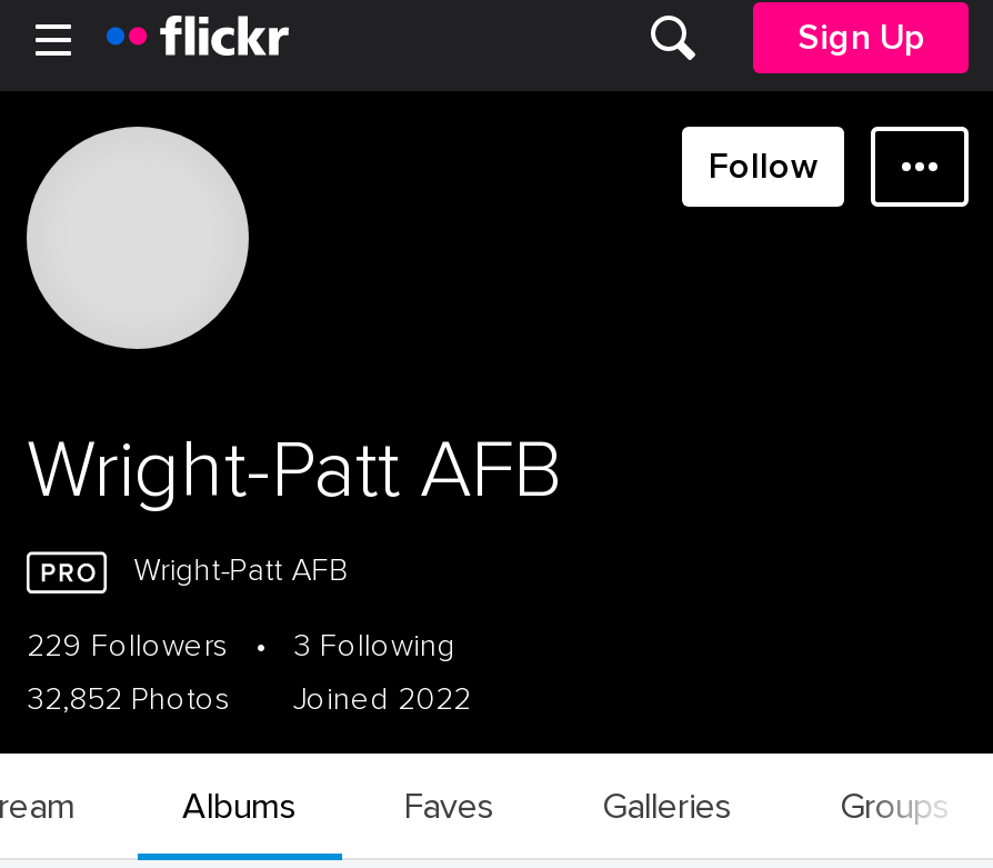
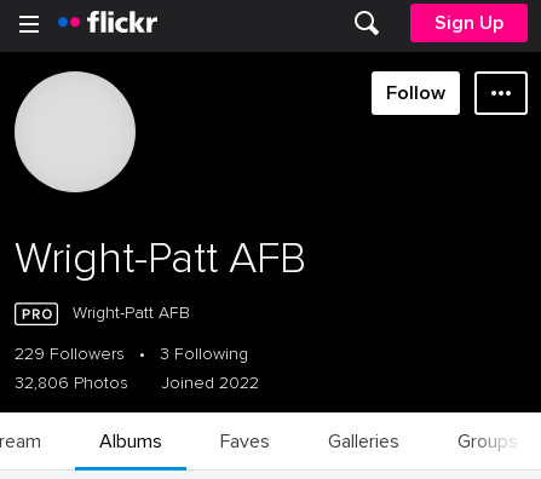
- 32,852 Photos Joined 2022
+ 32,806 Photos Joined 2022
